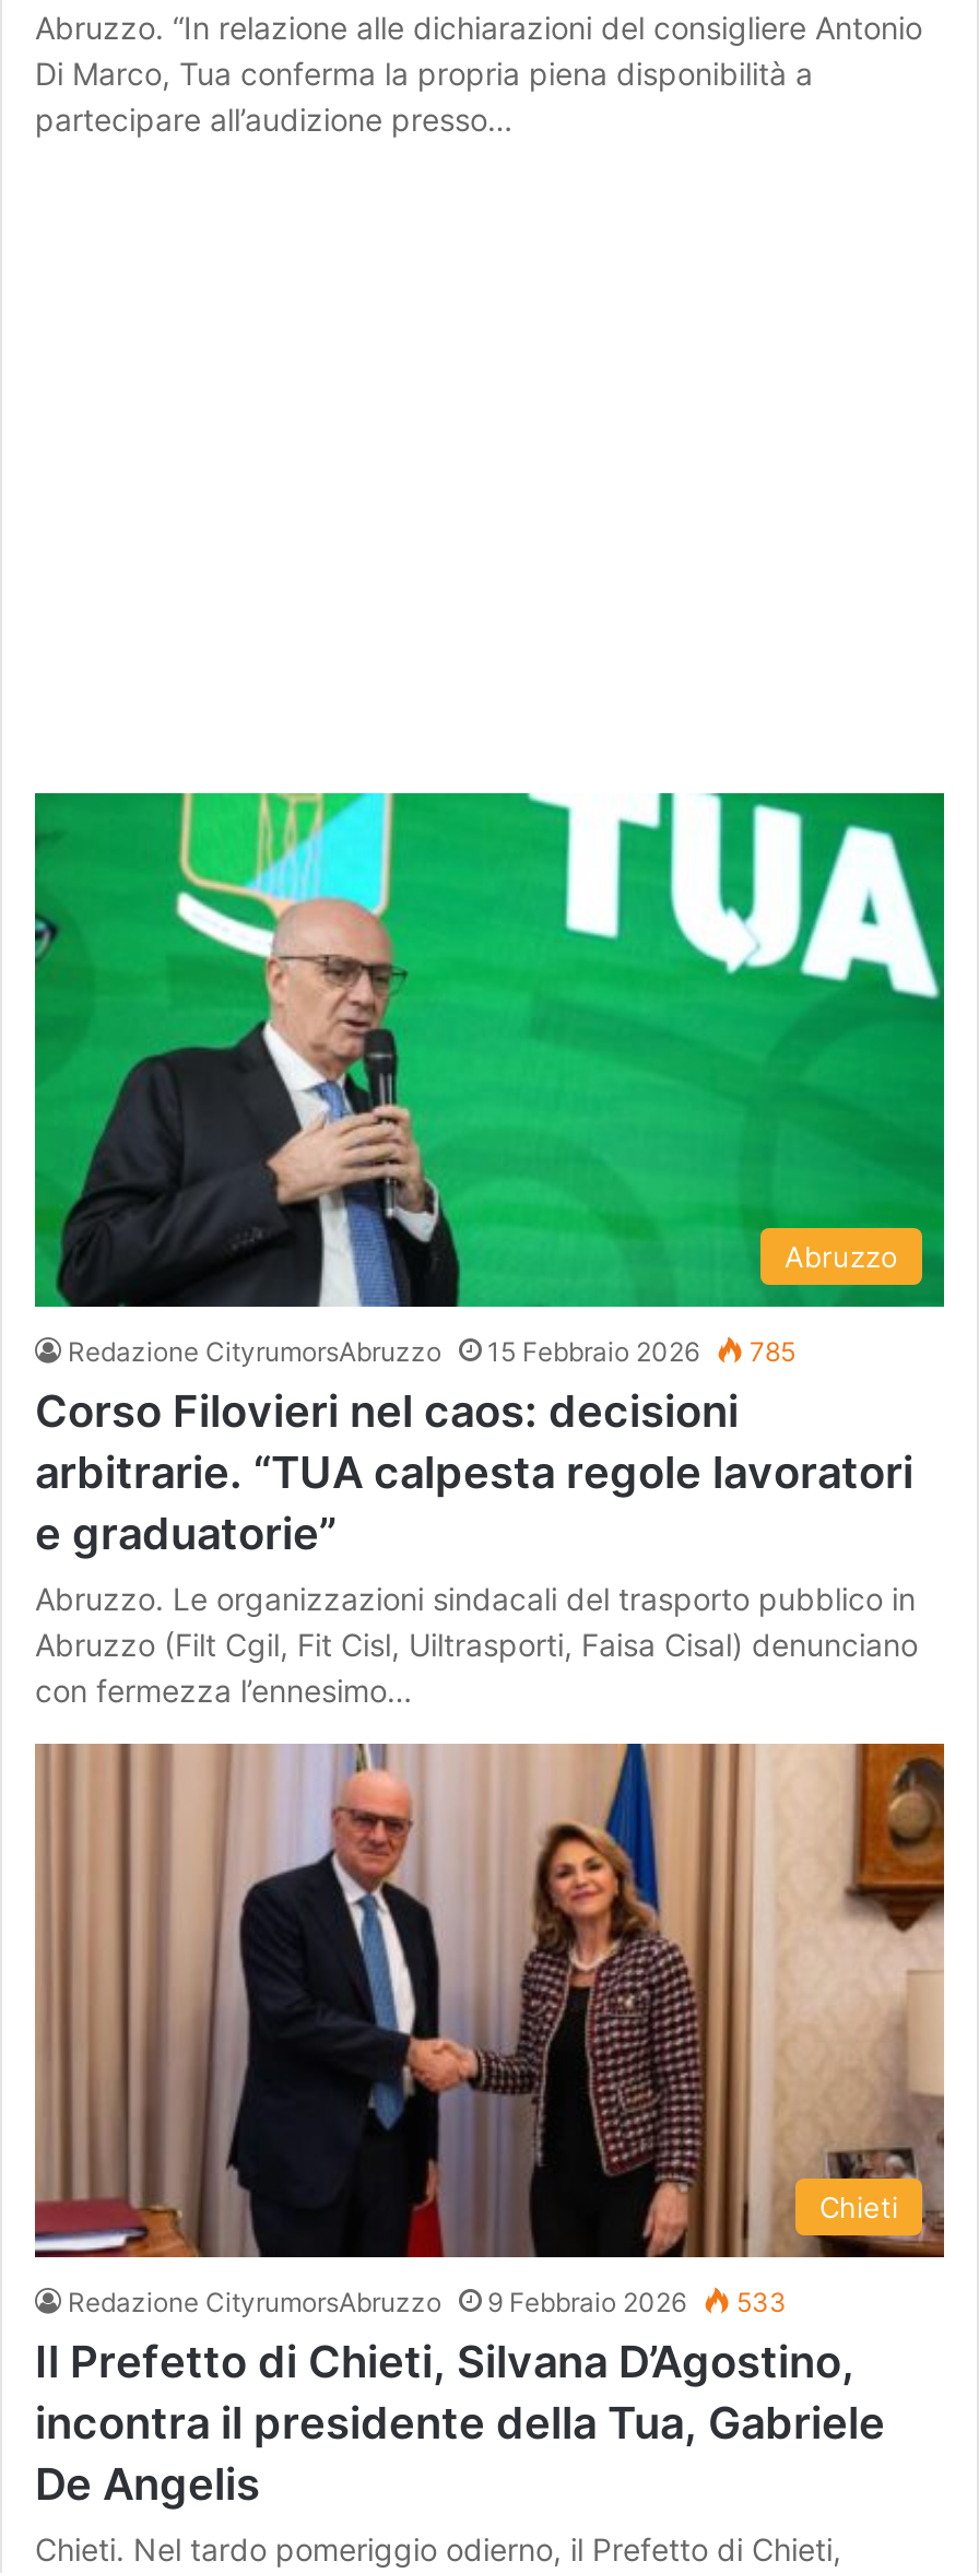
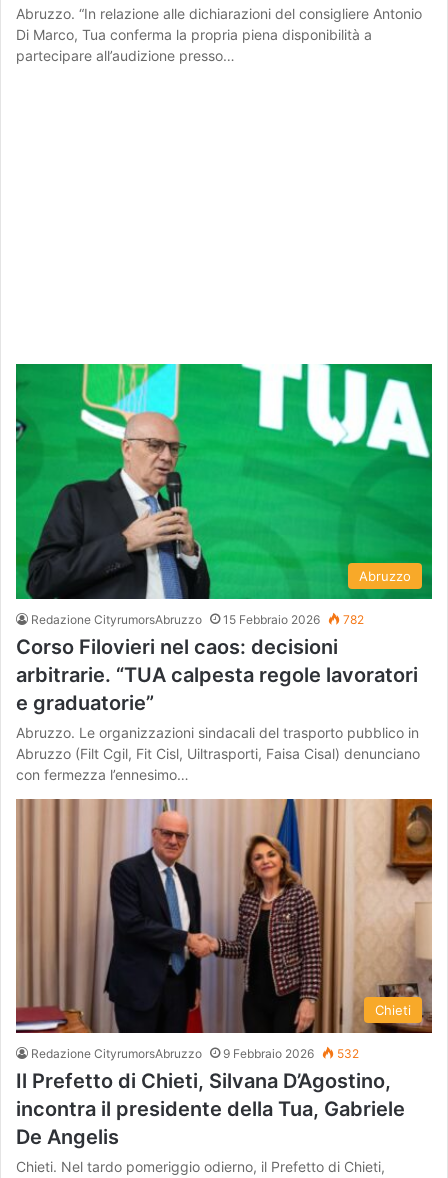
- Redazione CityrumorsAbruzzo 15 Febbraio 2026 785
+ Redazione CityrumorsAbruzzo 15 Febbraio 2026 782

- Redazione CityrumorsAbruzzo 9 Febbraio 2026 533
+ Redazione CityrumorsAbruzzo 9 Febbraio 2026 532
